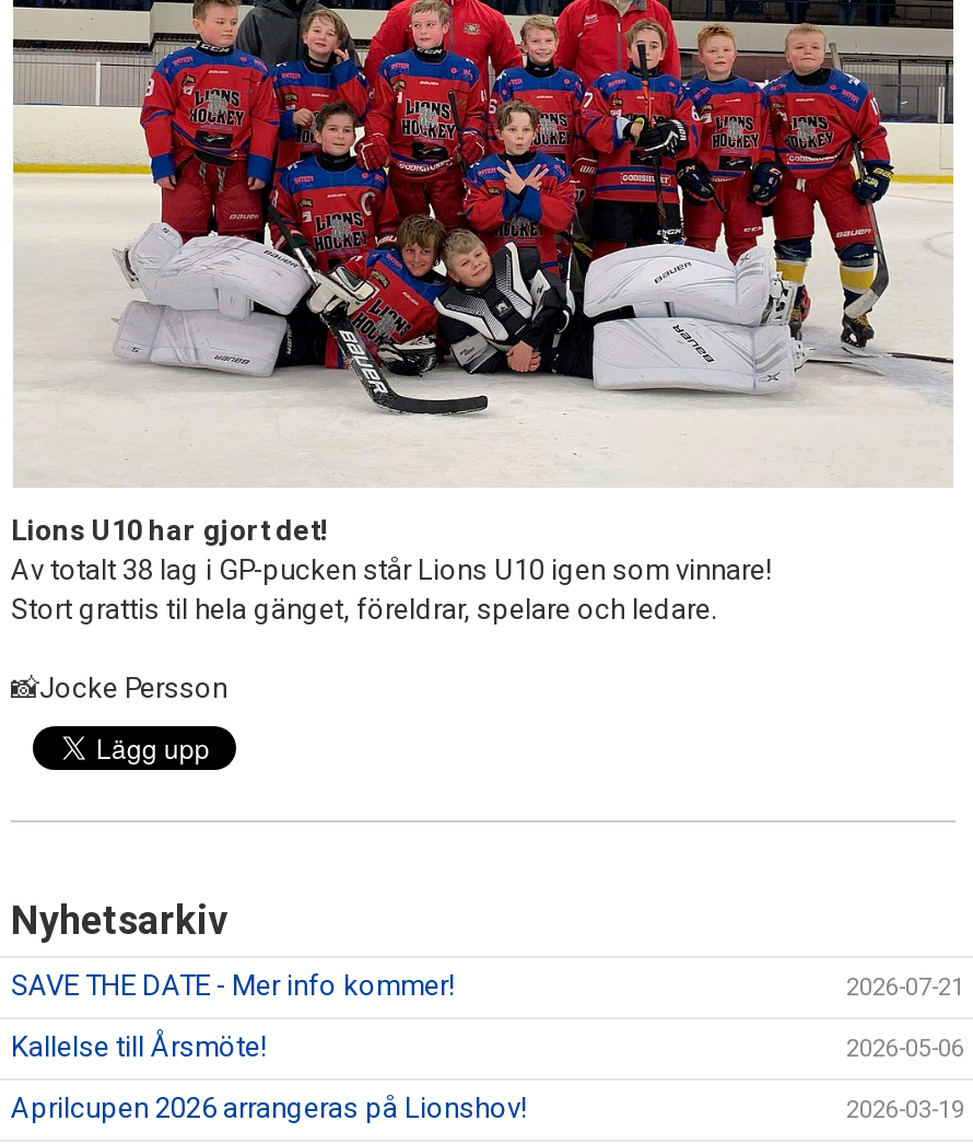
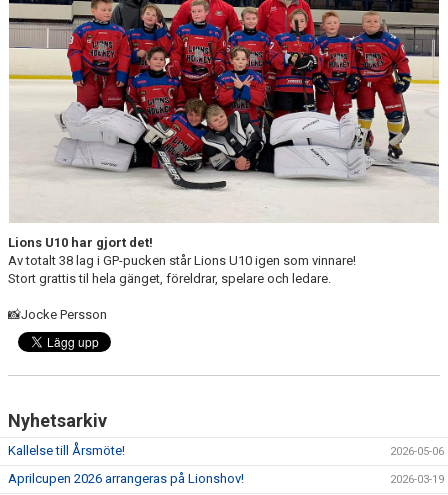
- SAVE THE DATE - Mer info kommer!
- 2026-07-21
